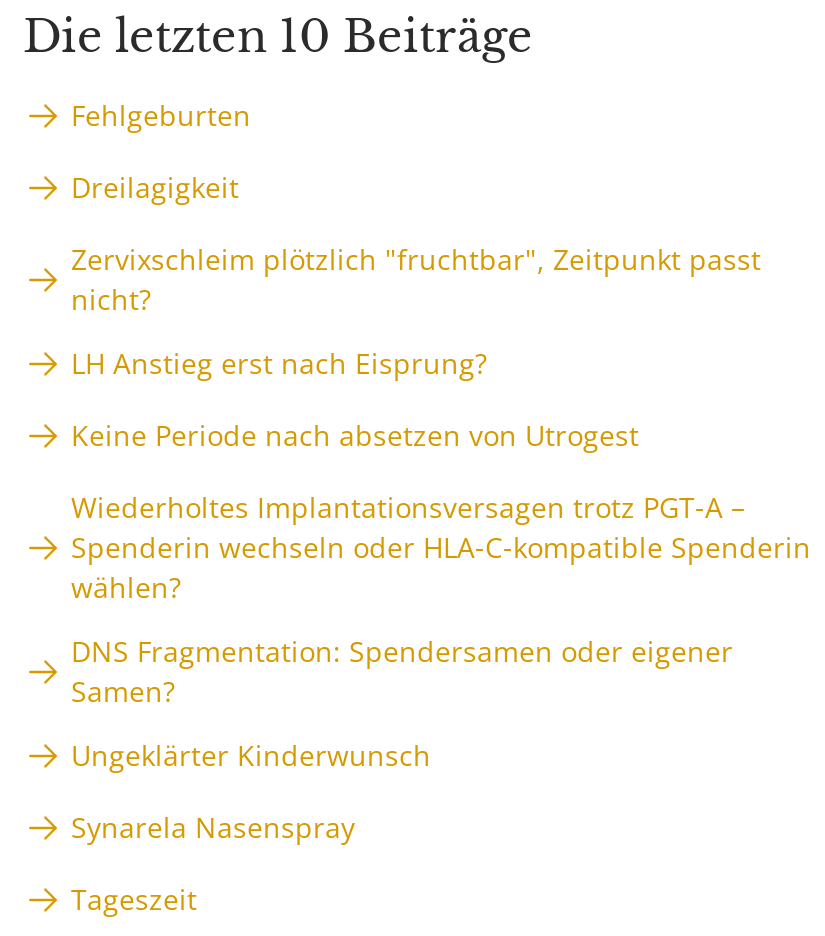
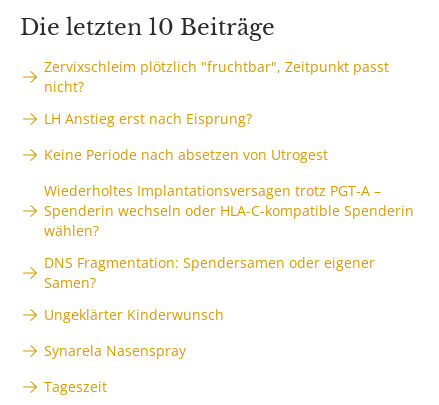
- Fehlgeburten
- Dreilagigkeit
